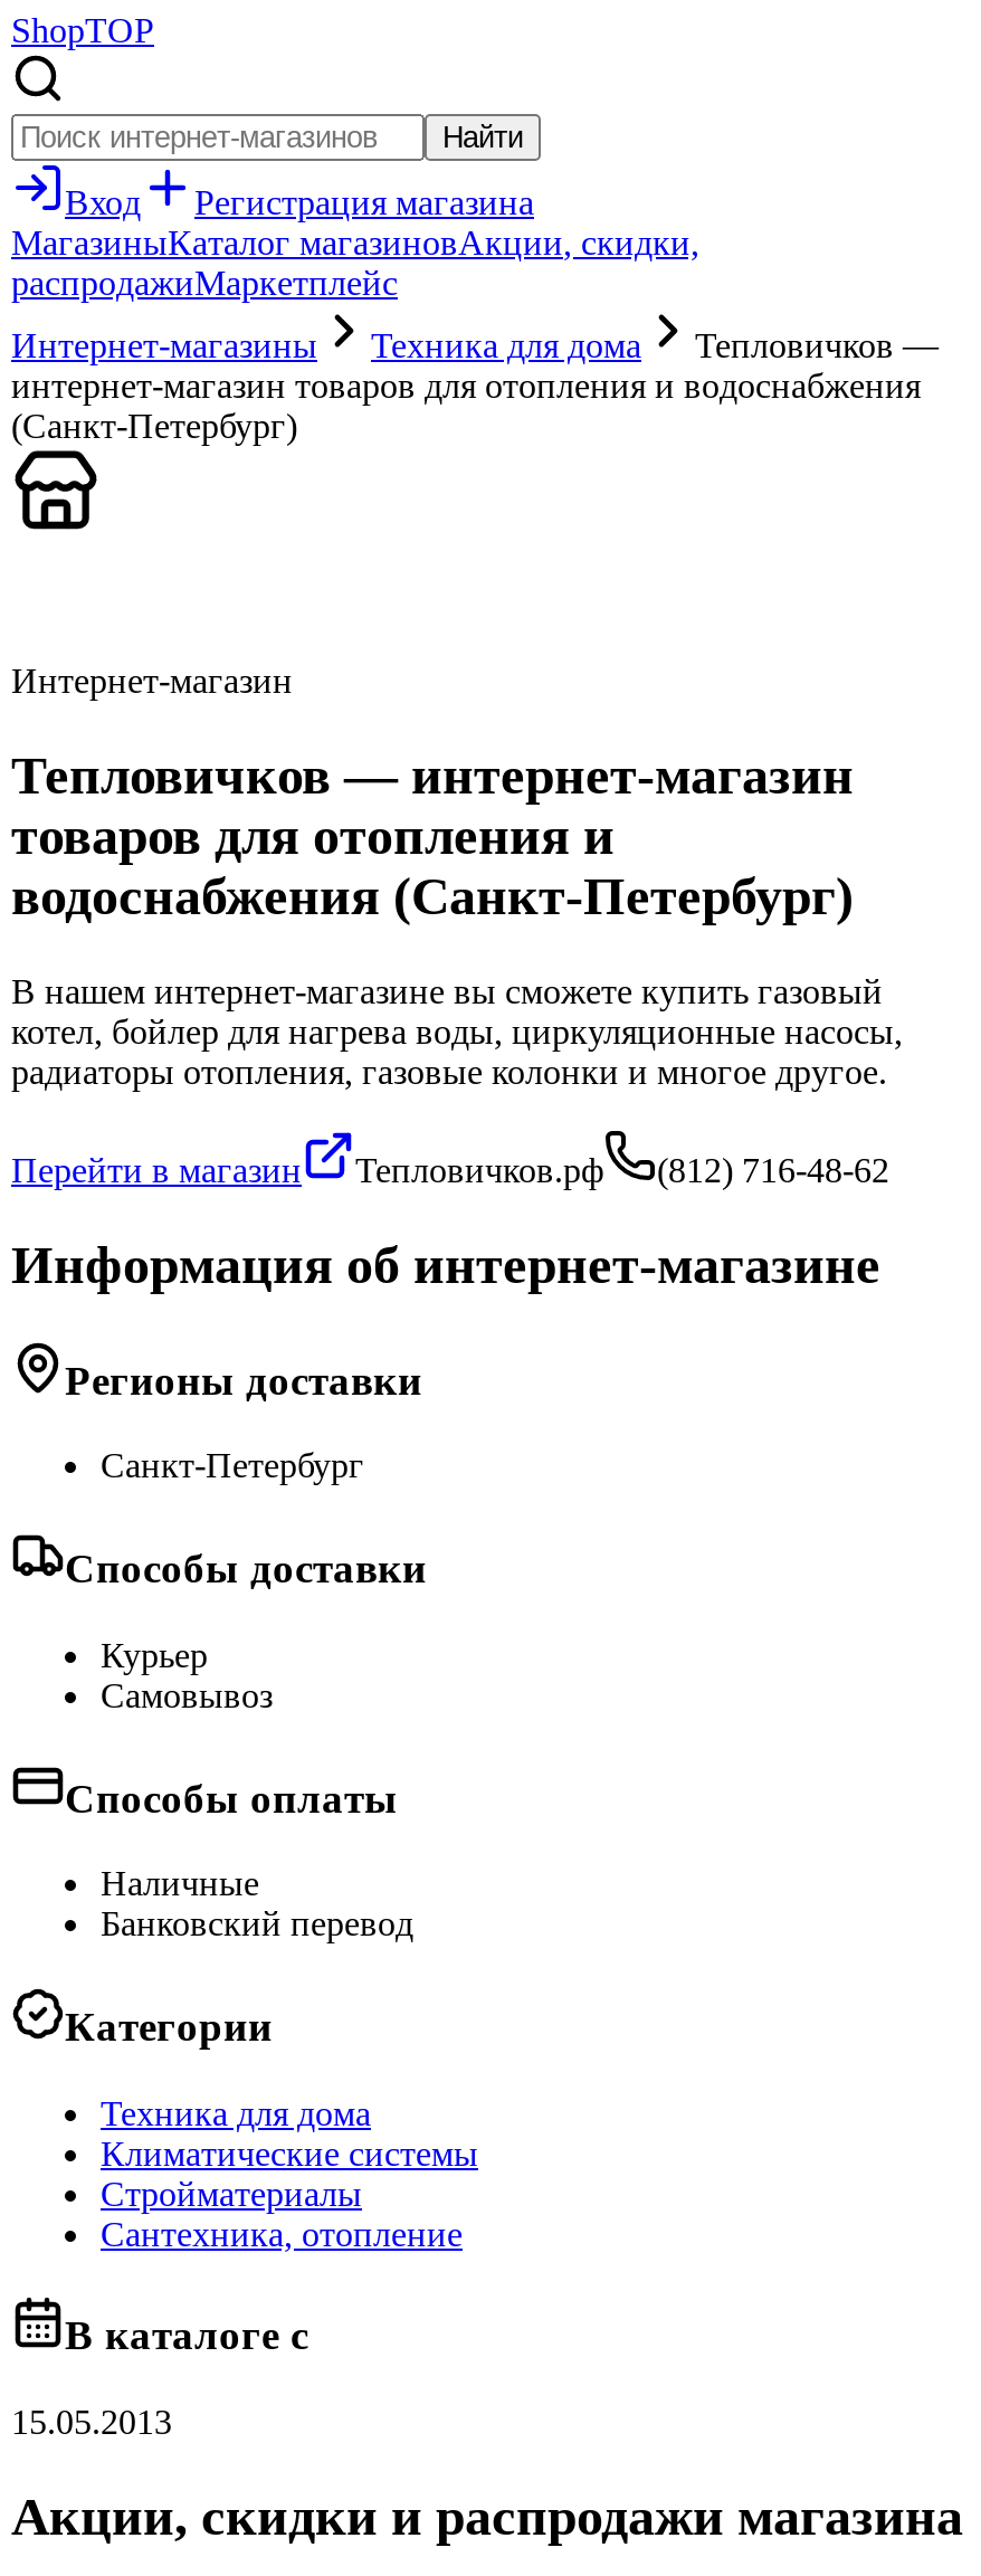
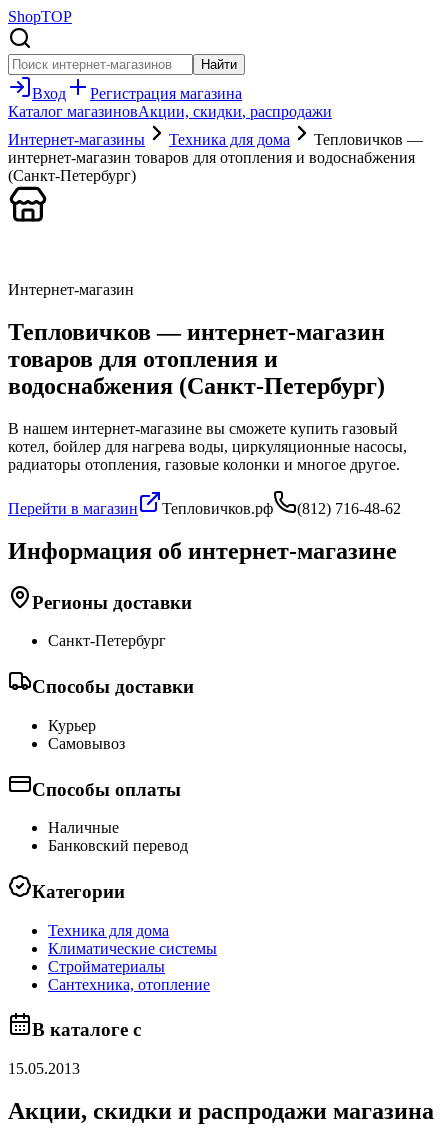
- МагазиныКаталог магазиновАкции, скидки,
- распродажиМаркетплейс
+ Каталог магазиновАкции, скидки, распродажи
